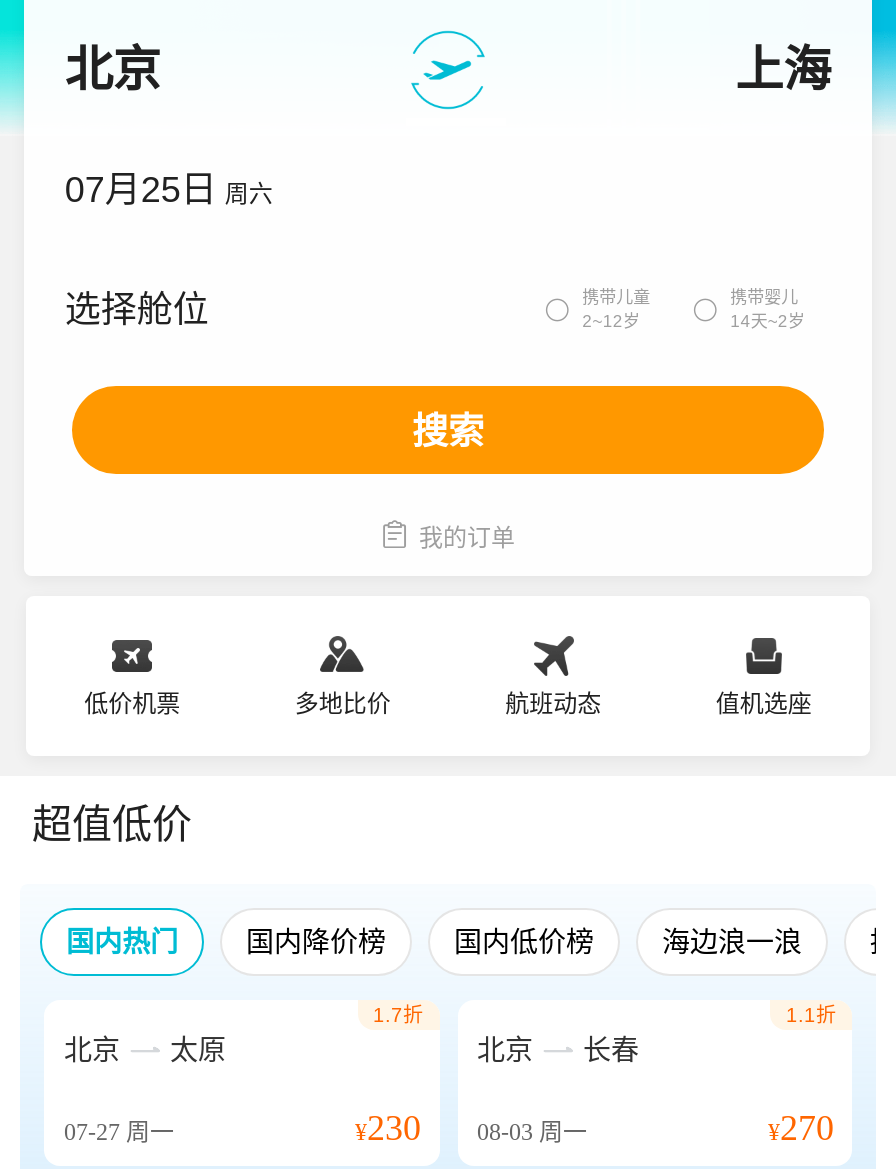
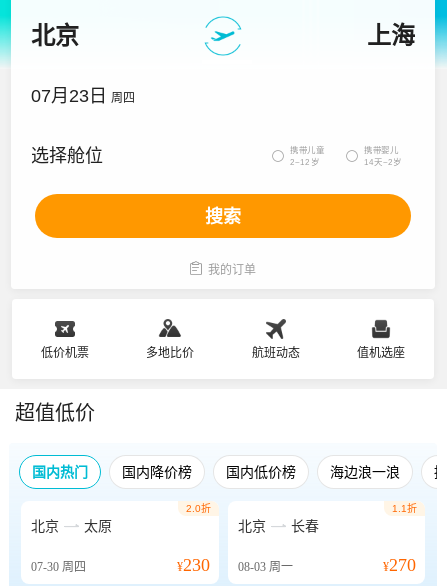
- 07月25日 周六
+ 07月23日 周四

- 1.7折
+ 2.0折

- 07-27周一
+ 07-30周四
